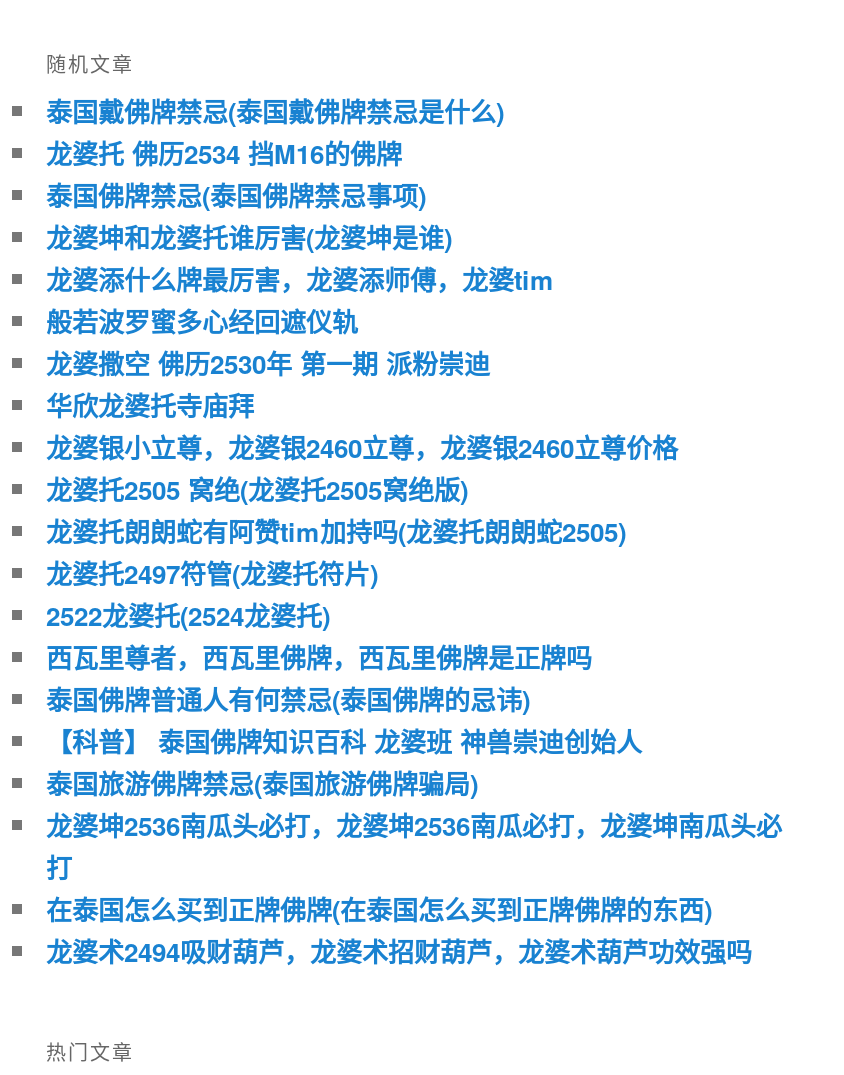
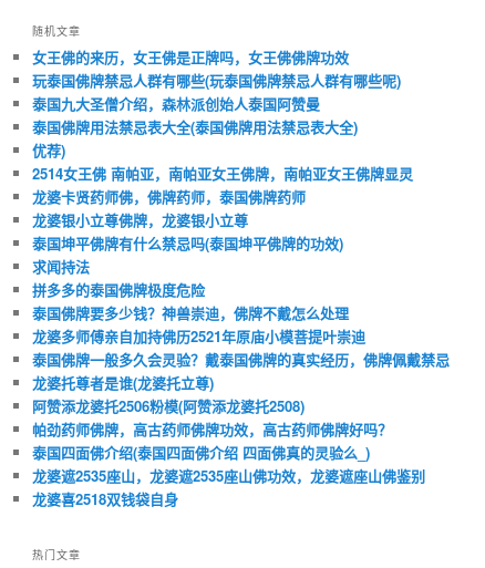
- 泰国戴佛牌禁忌(泰国戴佛牌禁忌是什么)
- 龙婆托 佛历2534 挡M16的佛牌
- 泰国佛牌禁忌(泰国佛牌禁忌事项)
- 龙婆坤和龙婆托谁厉害(龙婆坤是谁)
- 龙婆添什么牌最厉害，龙婆添师傅，龙婆tim
- 般若波罗蜜多心经回遮仪轨
- 龙婆撒空 佛历2530年 第一期 派粉崇迪
- 华欣龙婆托寺庙拜
- 龙婆银小立尊，龙婆银2460立尊，龙婆银2460立尊价格
- 龙婆托2505 窝绝(龙婆托2505窝绝版)
- 龙婆托朗朗蛇有阿赞tim加持吗(龙婆托朗朗蛇2505)
- 龙婆托2497符管(龙婆托符片)
- 2522龙婆托(2524龙婆托)
- 西瓦里尊者，西瓦里佛牌，西瓦里佛牌是正牌吗
- 泰国佛牌普通人有何禁忌(泰国佛牌的忌讳)
- 【科普】 泰国佛牌知识百科 龙婆班 神兽崇迪创始人
- 泰国旅游佛牌禁忌(泰国旅游佛牌骗局)
- 龙婆坤2536南瓜头必打，龙婆坤2536南瓜必打，龙婆坤南瓜头必
- 打
- 在泰国怎么买到正牌佛牌(在泰国怎么买到正牌佛牌的东西)
- 龙婆术2494吸财葫芦，龙婆术招财葫芦，龙婆术葫芦功效强吗
+ 女王佛的来历，女王佛是正牌吗，女王佛佛牌功效
+ 玩泰国佛牌禁忌人群有哪些(玩泰国佛牌禁忌人群有哪些呢)
+ 泰国九大圣僧介绍，森林派创始人泰国阿赞曼
+ 泰国佛牌用法禁忌表大全(泰国佛牌用法禁忌表大全)
+ 优荐)
+ 2514女王佛 南帕亚，南帕亚女王佛牌，南帕亚女王佛牌显灵
+ 龙婆卡贤药师佛，佛牌药师，泰国佛牌药师
+ 龙婆银小立尊佛牌，龙婆银小立尊
+ 泰国坤平佛牌有什么禁忌吗(泰国坤平佛牌的功效)
+ 求闻持法
+ 拼多多的泰国佛牌极度危险
+ 泰国佛牌要多少钱？神兽崇迪，佛牌不戴怎么处理
+ 龙婆多师傅亲自加持佛历2521年原庙小模菩提叶崇迪
+ 泰国佛牌一般多久会灵验？戴泰国佛牌的真实经历，佛牌佩戴禁忌
+ 龙婆托尊者是谁(龙婆托立尊)
+ 阿赞添龙婆托2506粉模(阿赞添龙婆托2508)
+ 帕劲药师佛牌，高古药师佛牌功效，高古药师佛牌好吗？
+ 泰国四面佛介绍(泰国四面佛介绍 四面佛真的灵验么_)
+ 龙婆遮2535座山，龙婆遮2535座山佛功效，龙婆遮座山佛鉴别
+ 龙婆喜2518双钱袋自身
